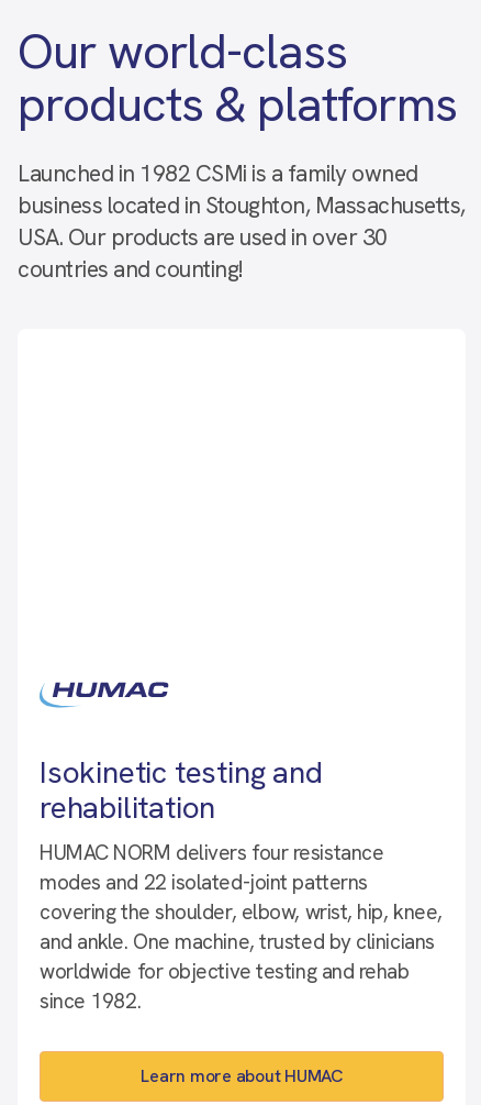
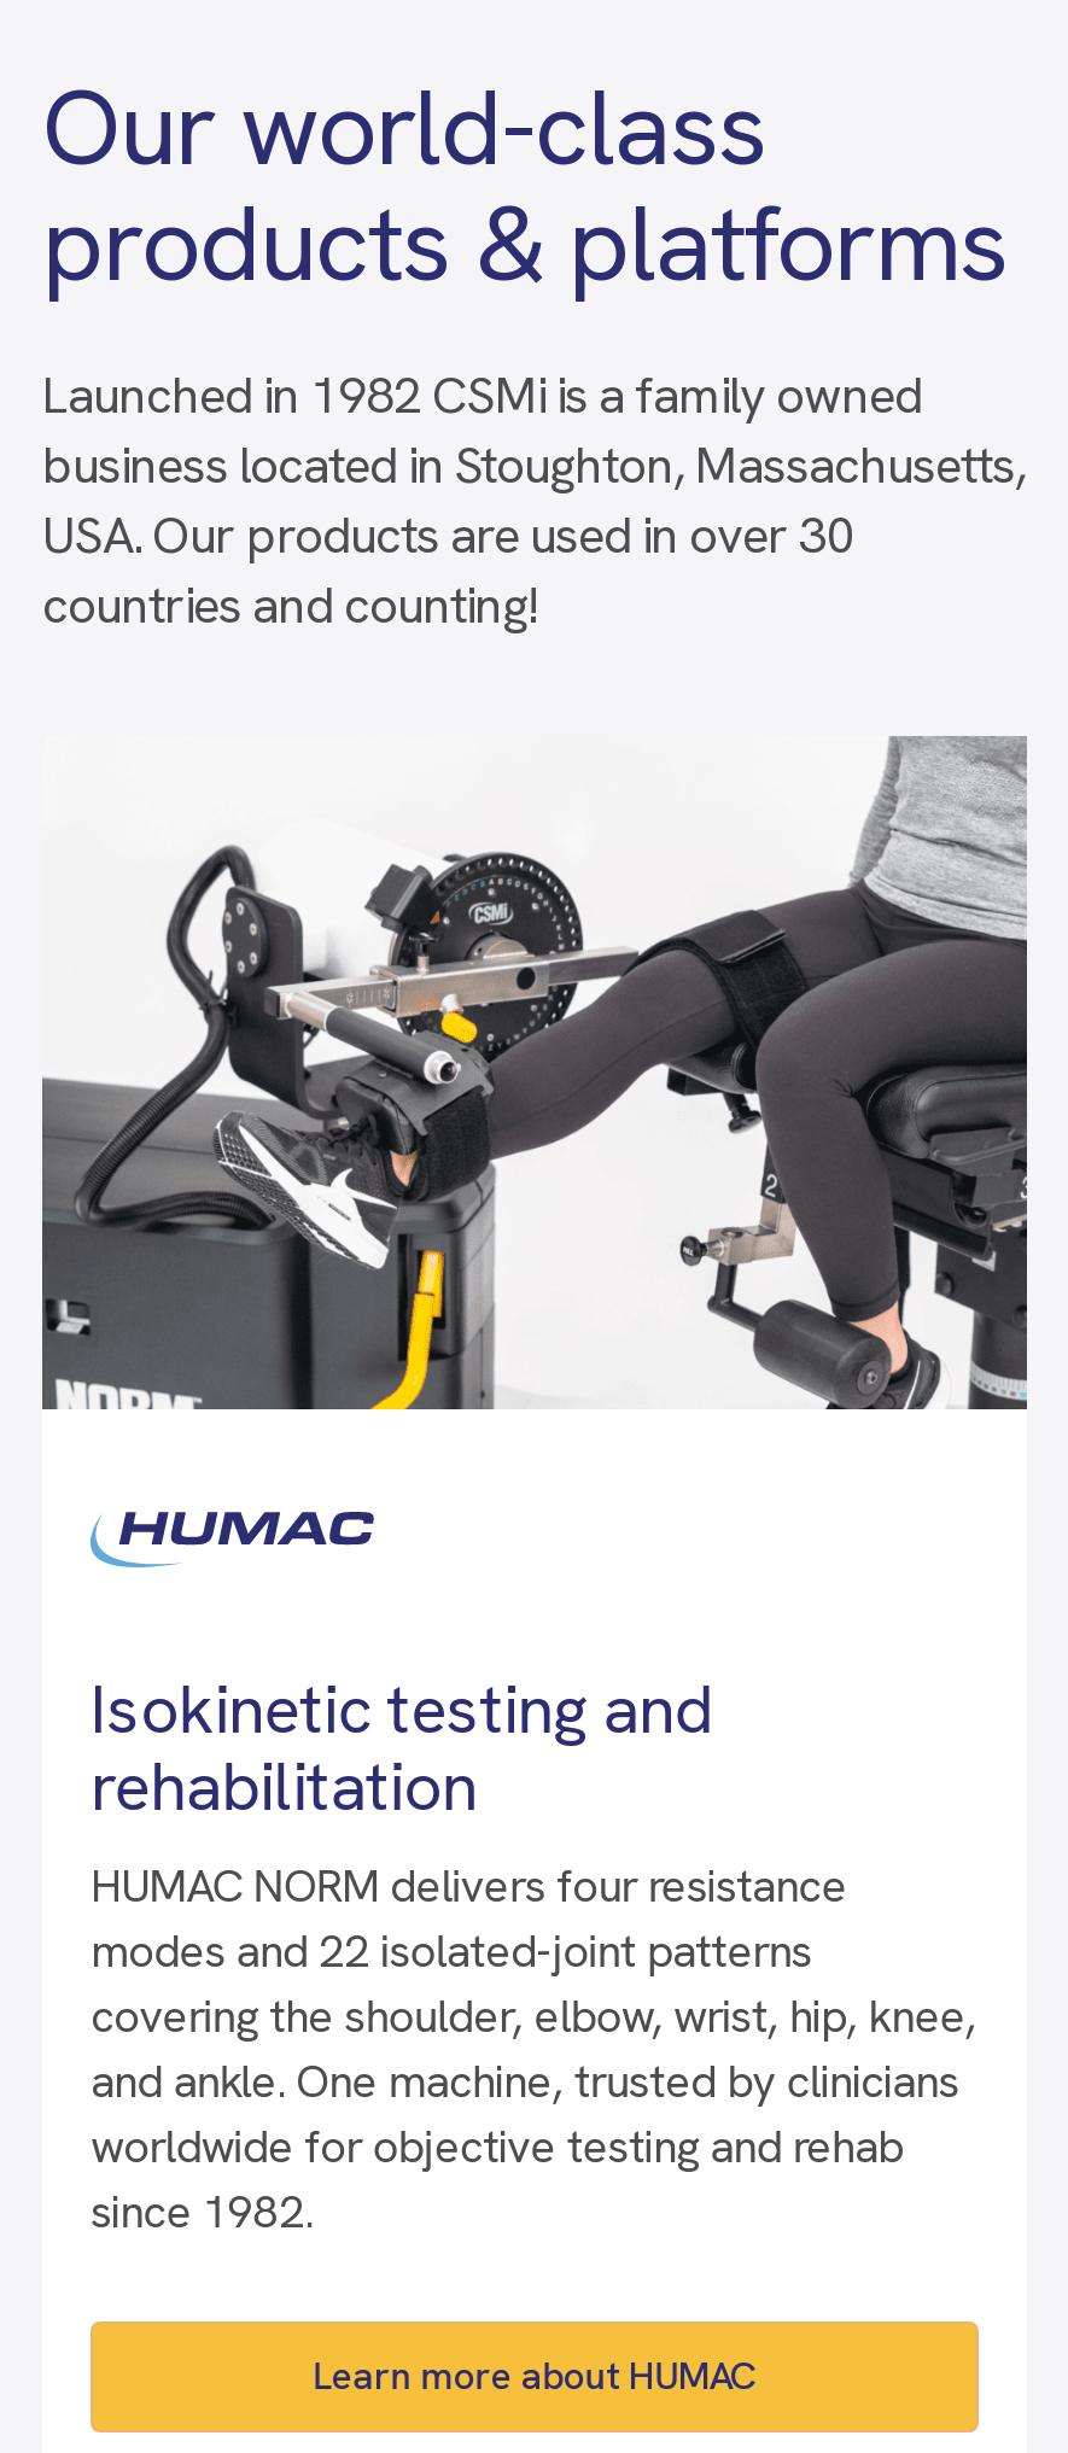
+ [image]
